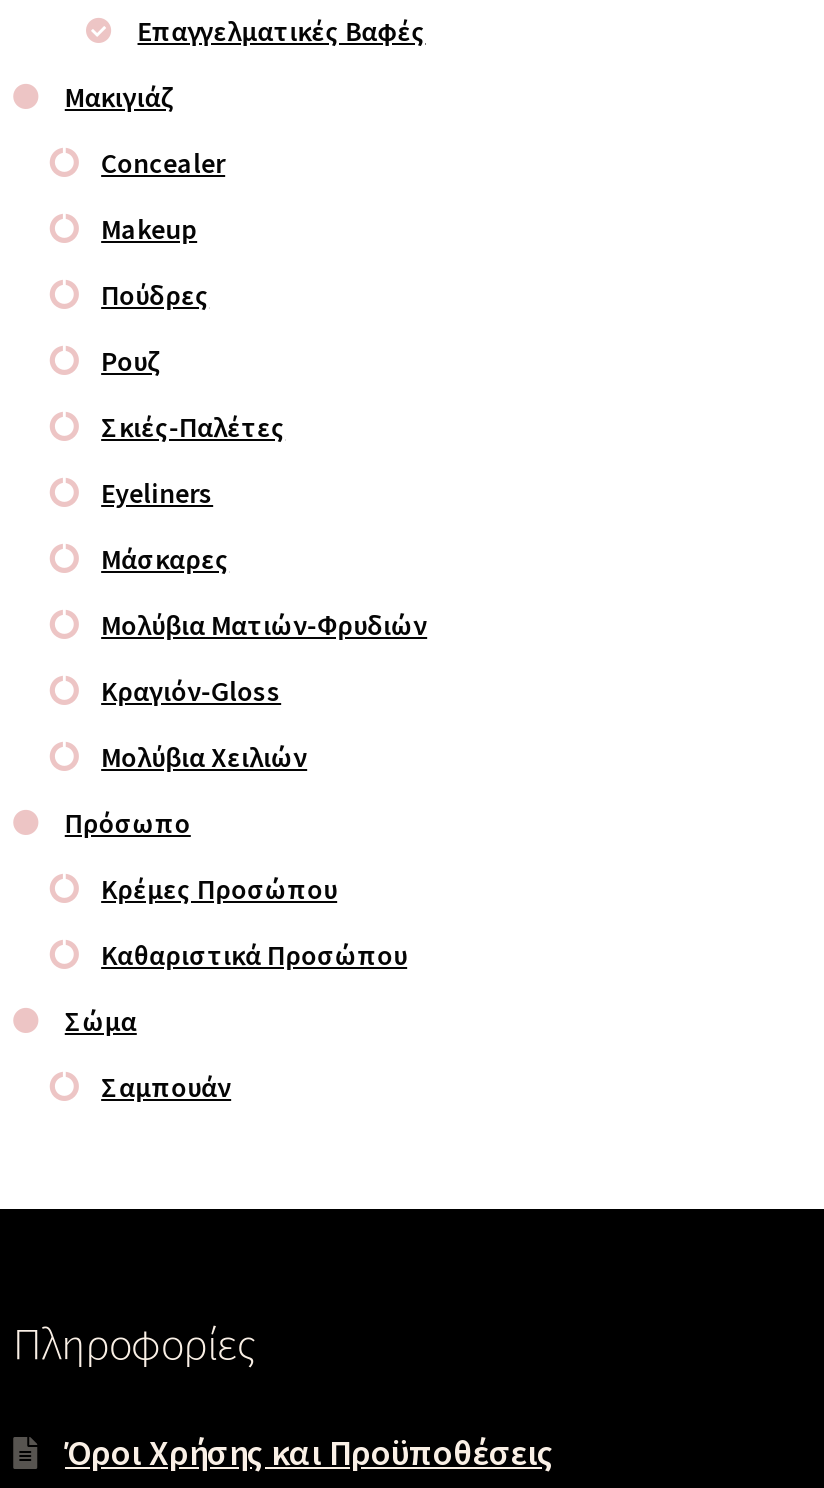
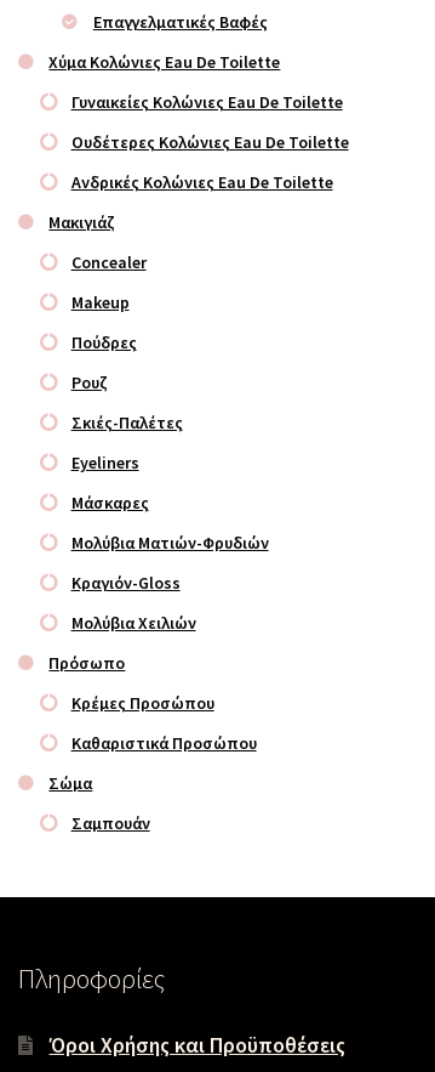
+ Χύμα Κολώνιες Eau De Toilette
+ Γυναικείες Κολώνιες Eau De Toilette
+ Ουδέτερες Κολώνιες Eau De Toilette
+ Ανδρικές Κολώνιες Eau De Toilette
